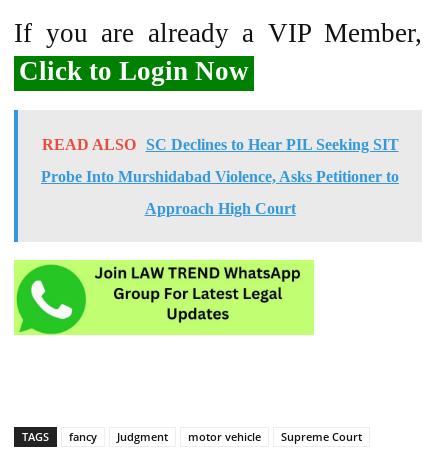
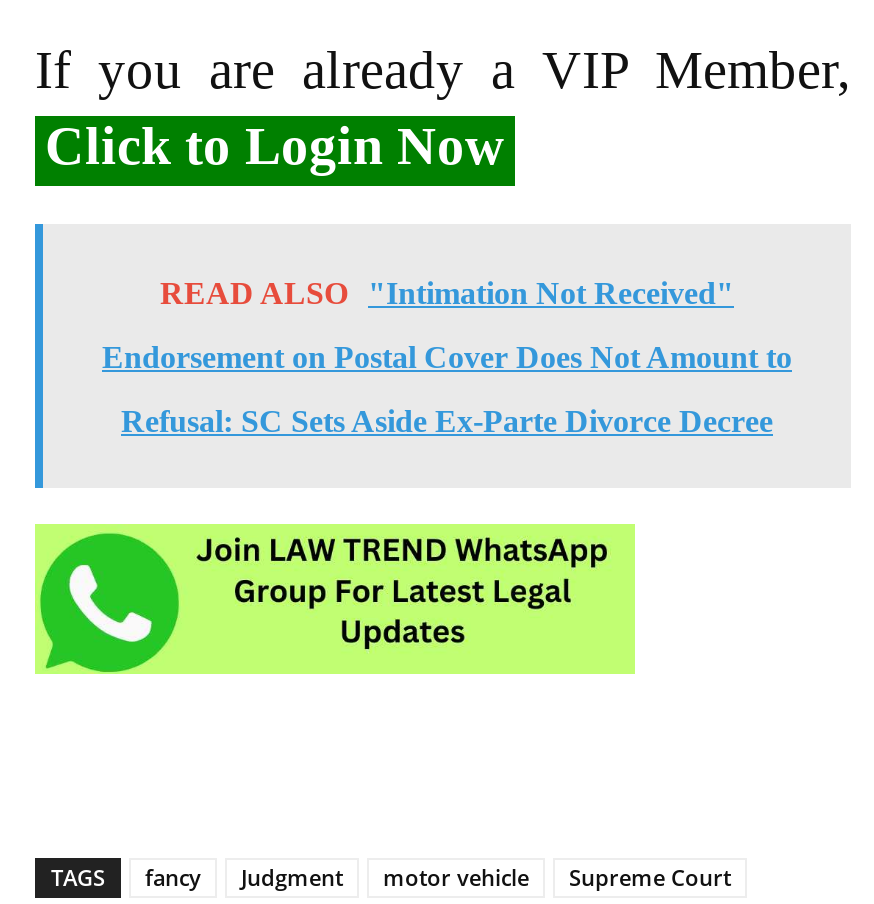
- READ ALSO SC Declines to Hear PIL Seeking SIT
+ READ ALSO "Intimation Not Received"

- Probe Into Murshidabad Violence, Asks Petitioner to
+ Endorsement on Postal Cover Does Not Amount to

- Approach High Court
+ Refusal: SC Sets Aside Ex-Parte Divorce Decree
